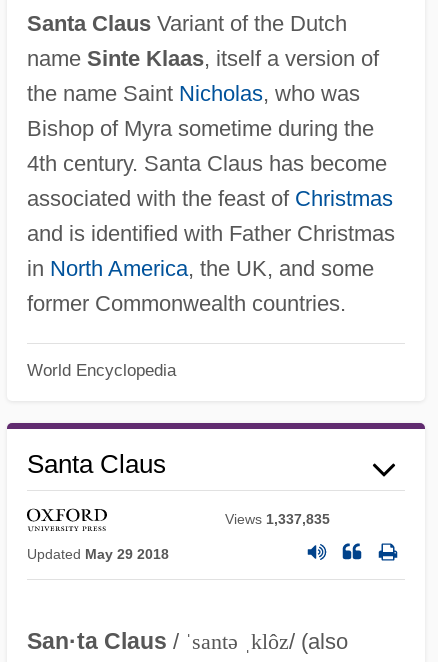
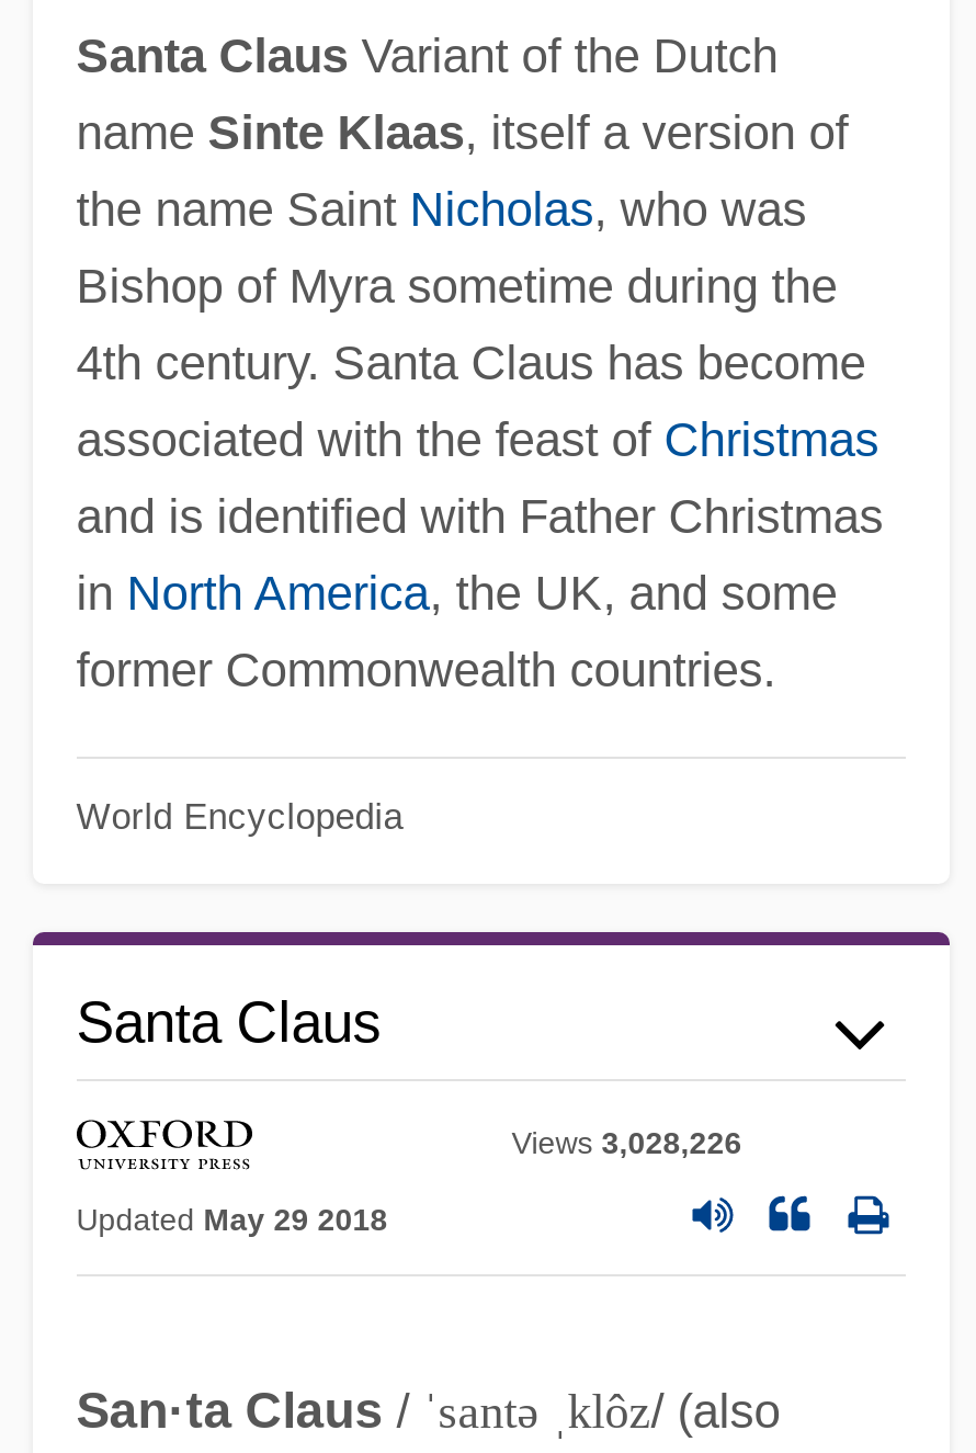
- Views 1,337,835
+ Views 3,028,226
